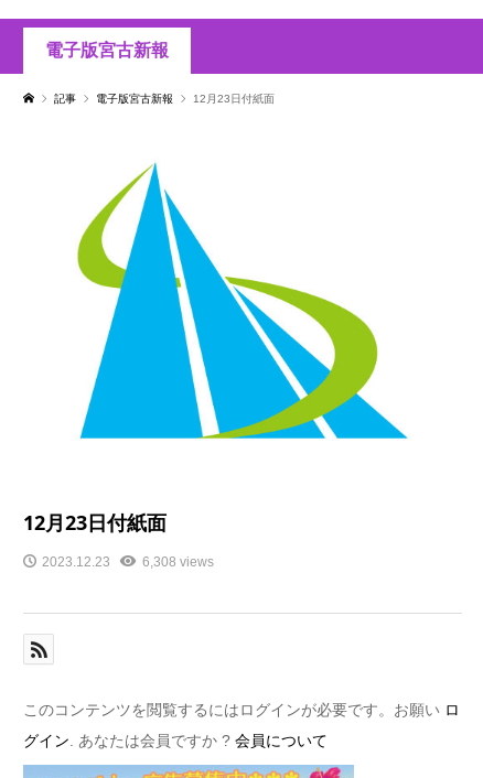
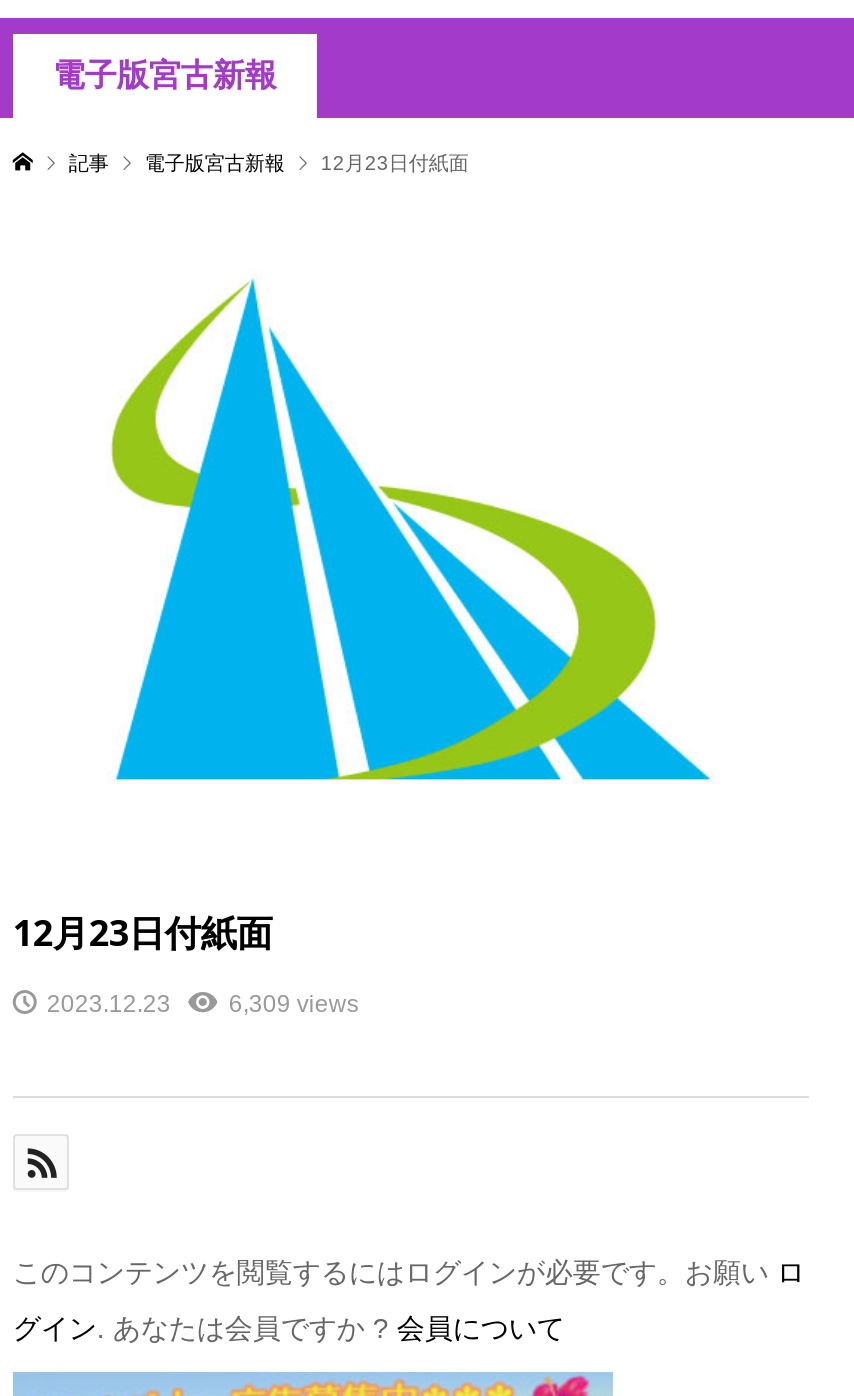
- 6,308 views
+ 6,309 views
